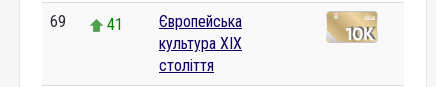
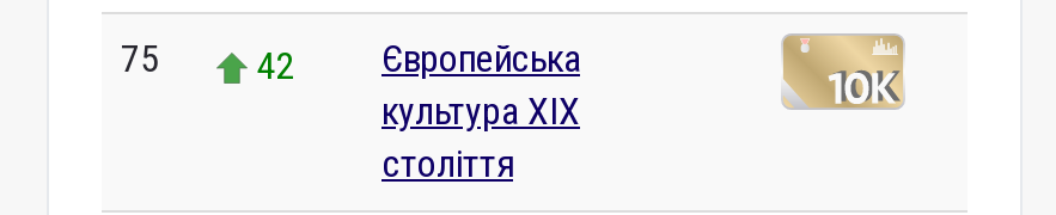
- 69
- 41
+ 75
+ 42
